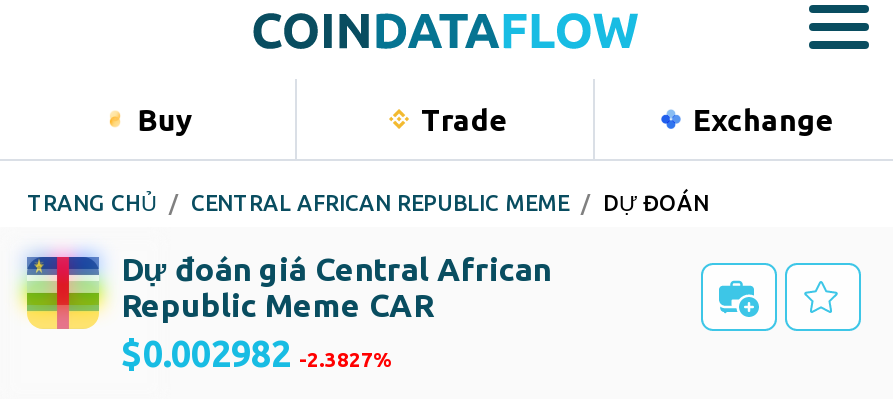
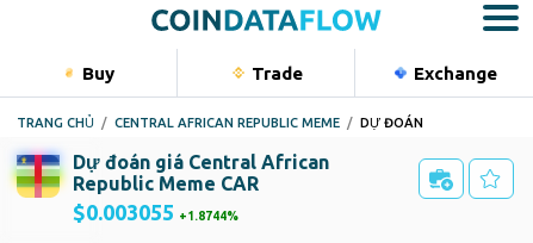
- $0.002982 -2.3827%
+ $0.003055
+ 1.8744%
